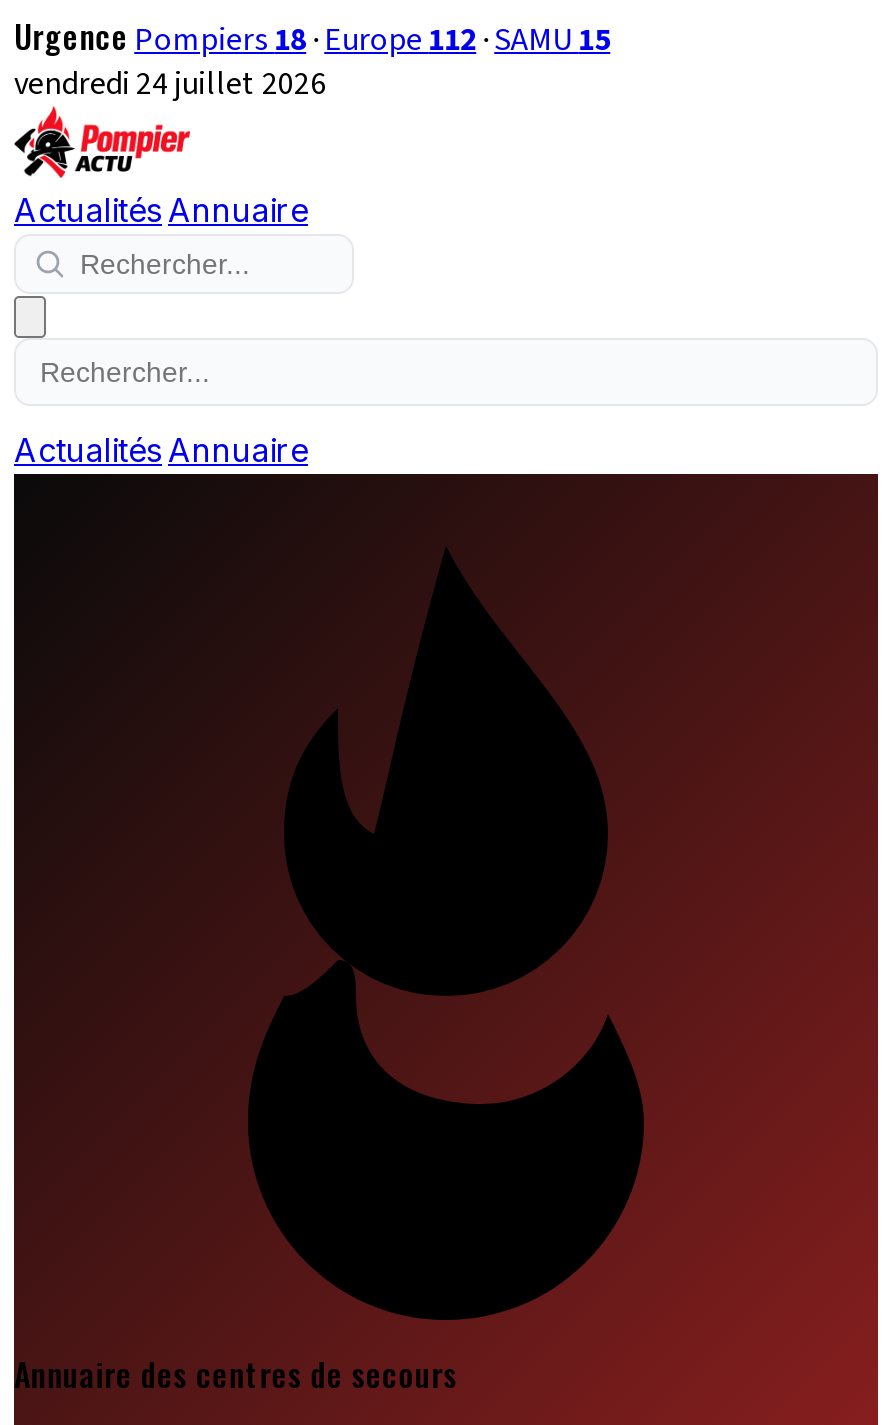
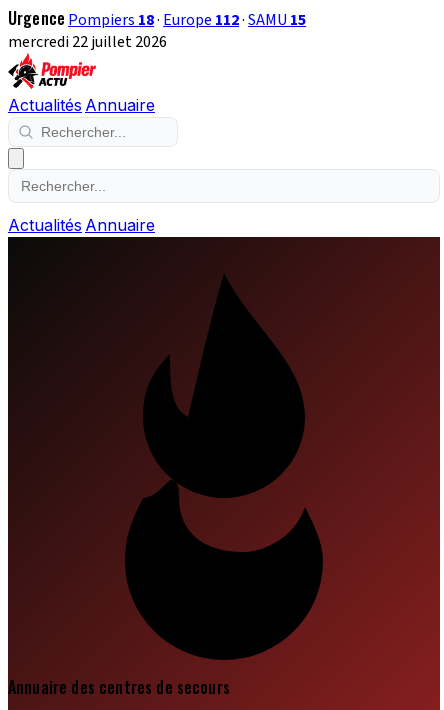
- vendredi 24 juillet 2026
+ mercredi 22 juillet 2026
